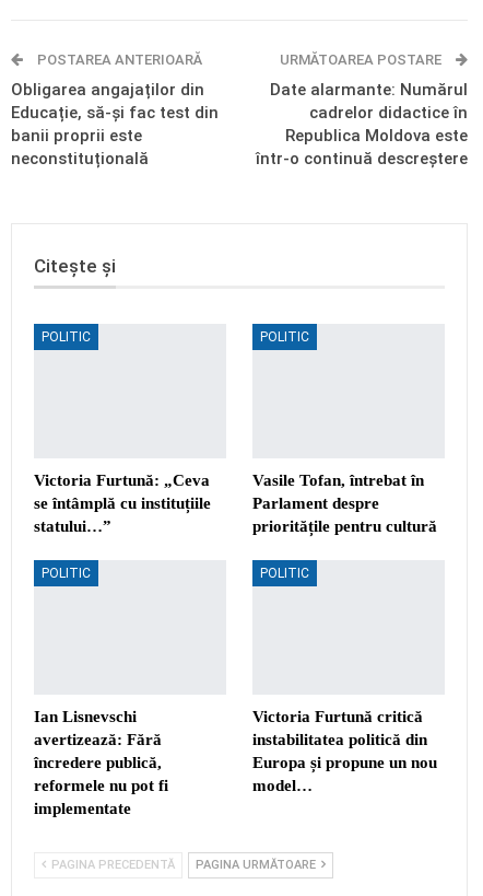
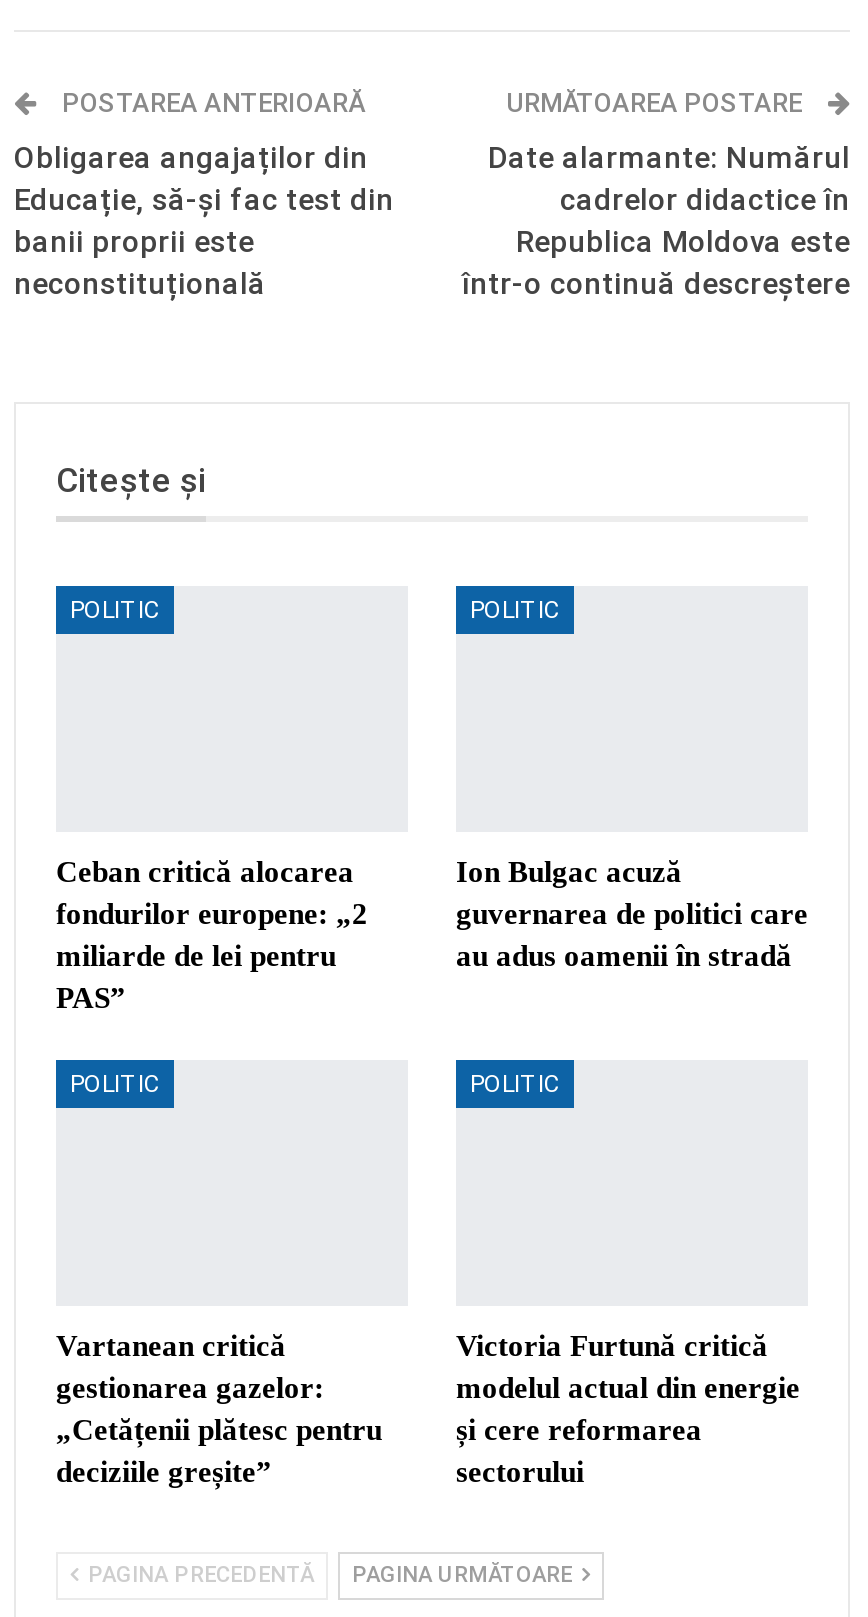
- Victoria Furtună: „Ceva
- se întâmplă cu instituțiile
- statului…”
+ Ceban critică alocarea
+ fondurilor europene: „2
+ miliarde de lei pentru
+ PAS”

- Vasile Tofan, întrebat în
- Parlament despre
- prioritățile pentru cultură
+ Ion Bulgac acuză
+ guvernarea de politici care
+ au adus oamenii în stradă

moved down: POLITIC | POLITIC | Victoria Furtună critică

- Ian Lisnevschi
- avertizează: Fără
- încredere publică,
- reformele nu pot fi
- implementate
+ Vartanean critică
+ gestionarea gazelor:
+ „Cetățenii plătesc pentru
+ deciziile greșite”

- instabilitatea politică din
- Europa și propune un nou
- model…
+ modelul actual din energie
+ și cere reformarea
+ sectorului
